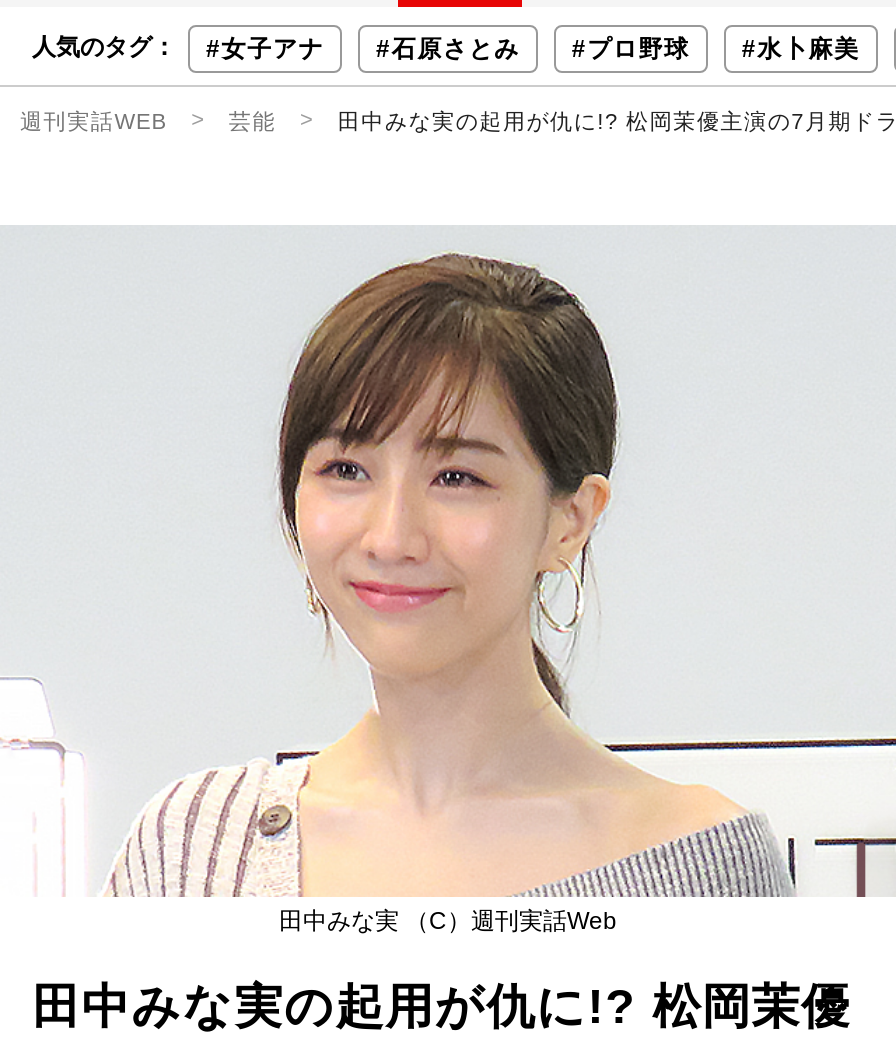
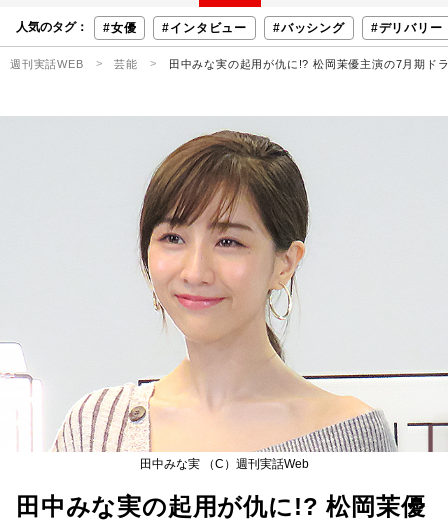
- #女子アナ
- #石原さとみ
- #プロ野球
- #水卜麻美
+ #女優
+ #インタビュー
+ #バッシング
+ #デリバリー
